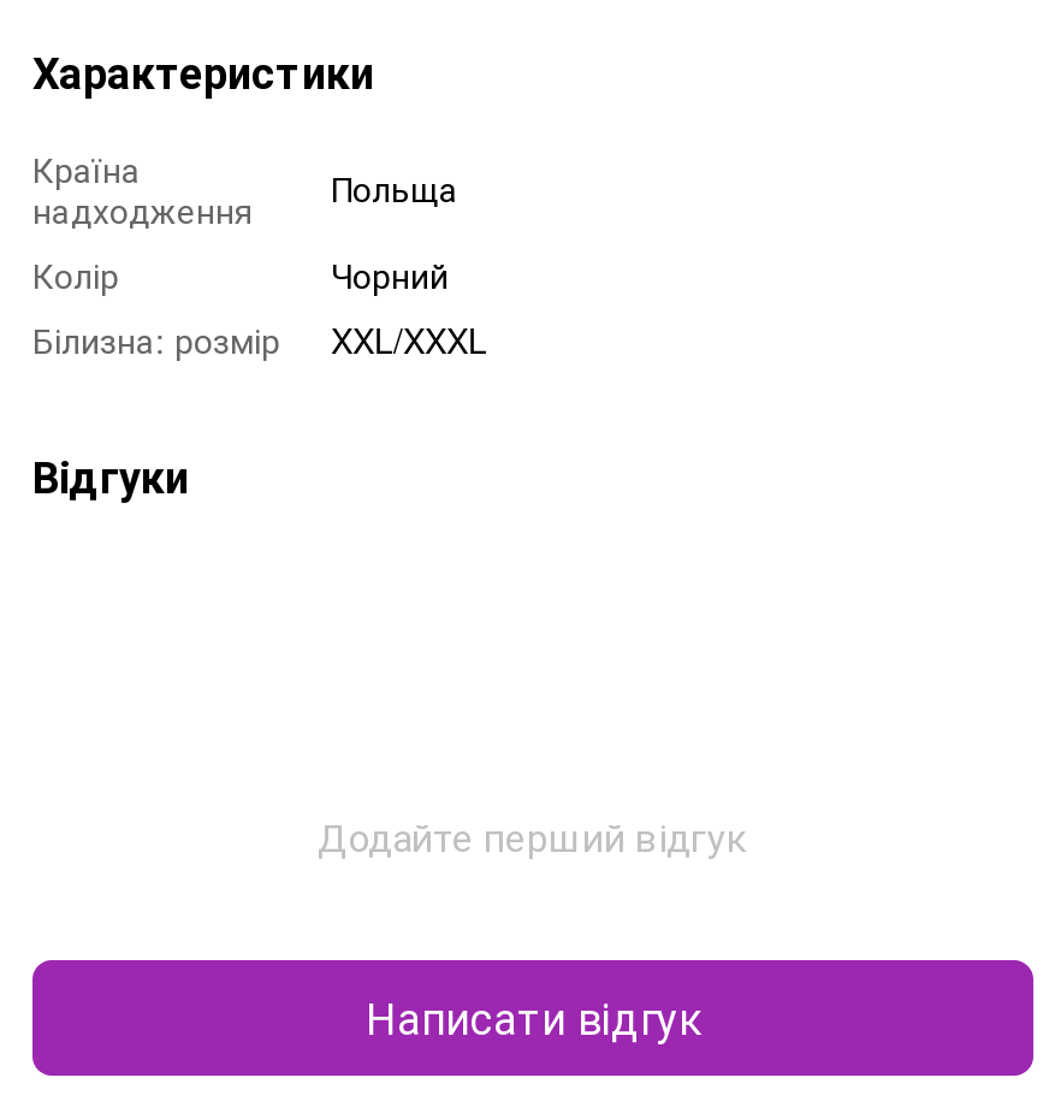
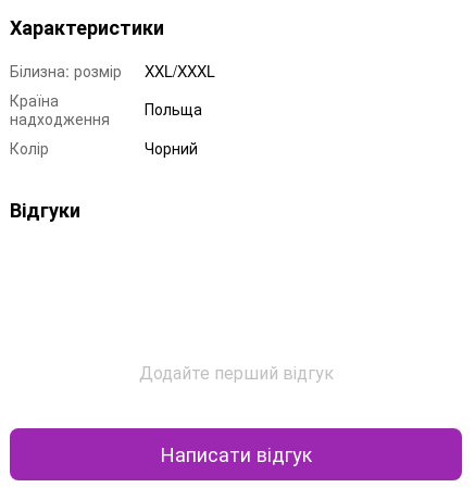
moved down: Країна | надходження | Польща | Колір | Чорний

moved up: Білизна: розмір | XXL/XXXL
